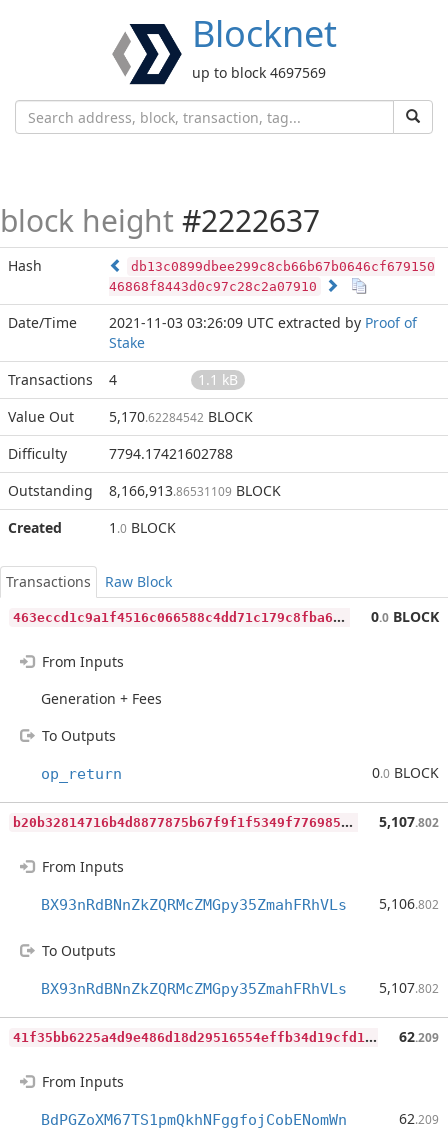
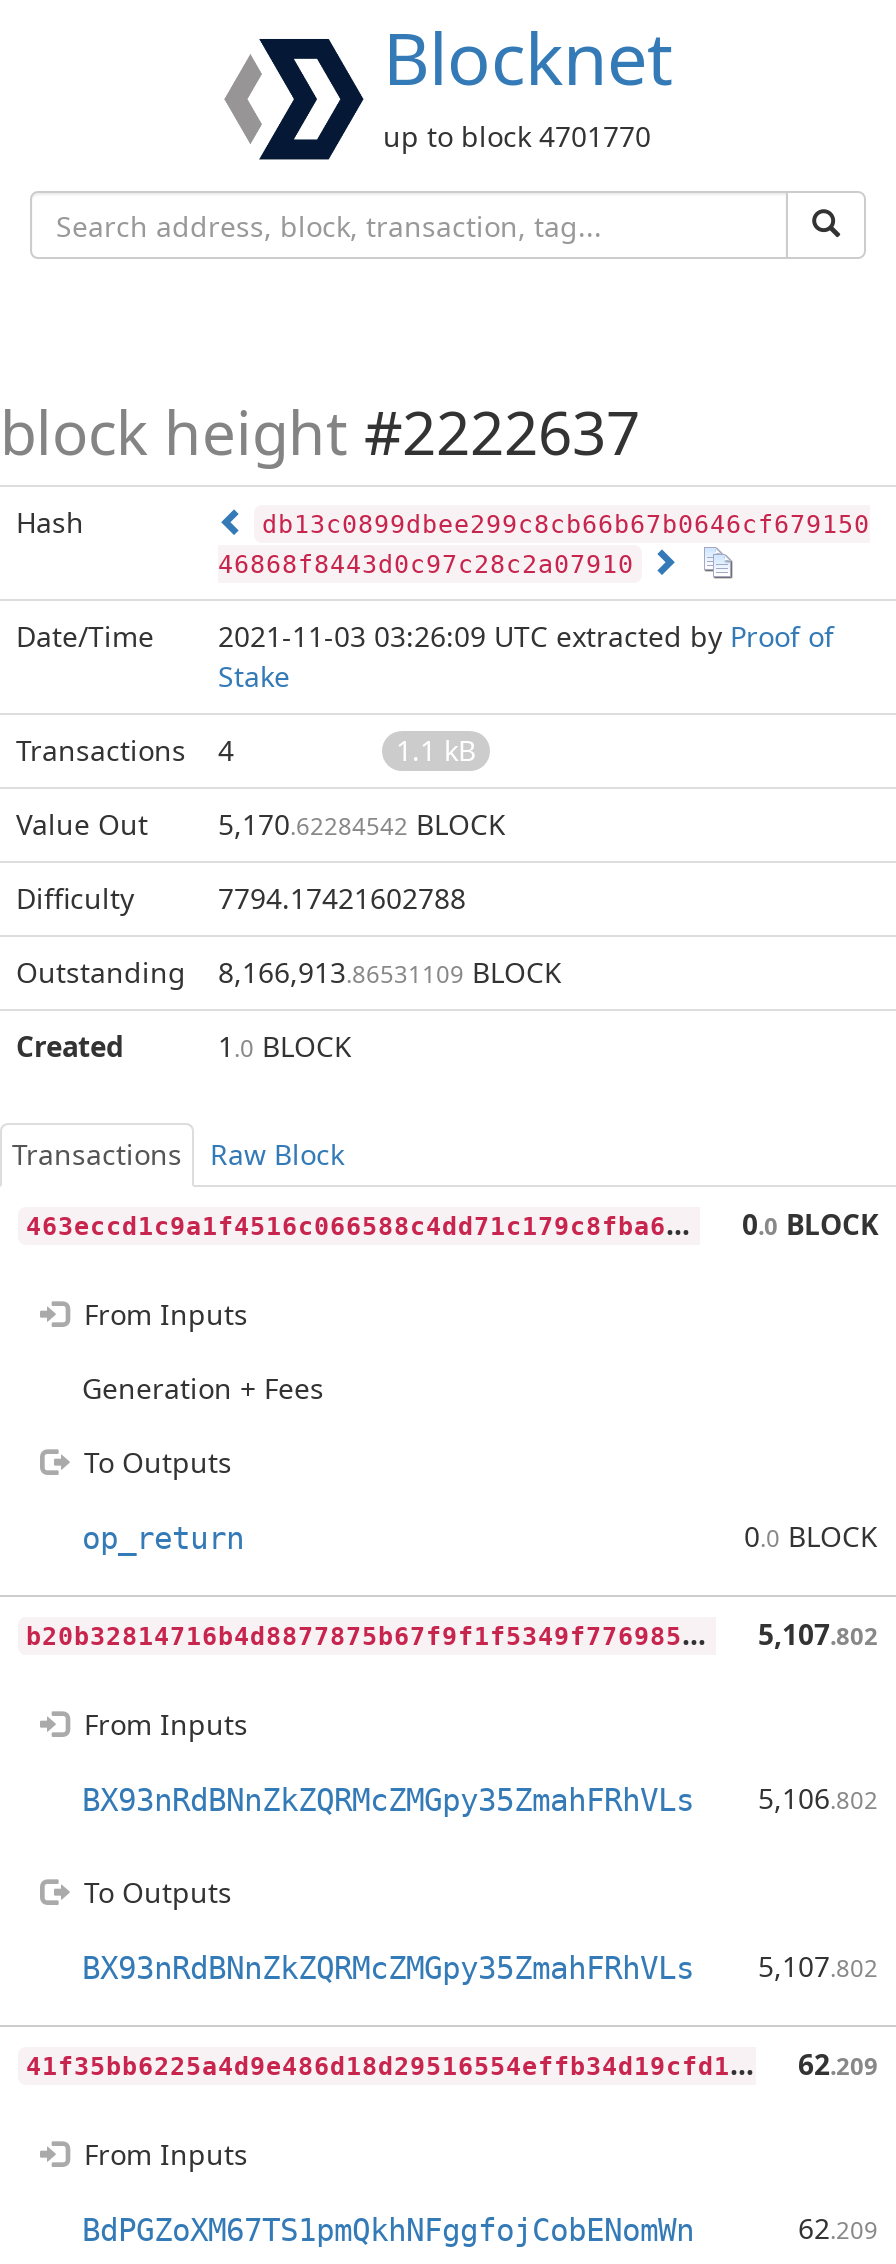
- up to block 4697569
+ up to block 4701770
